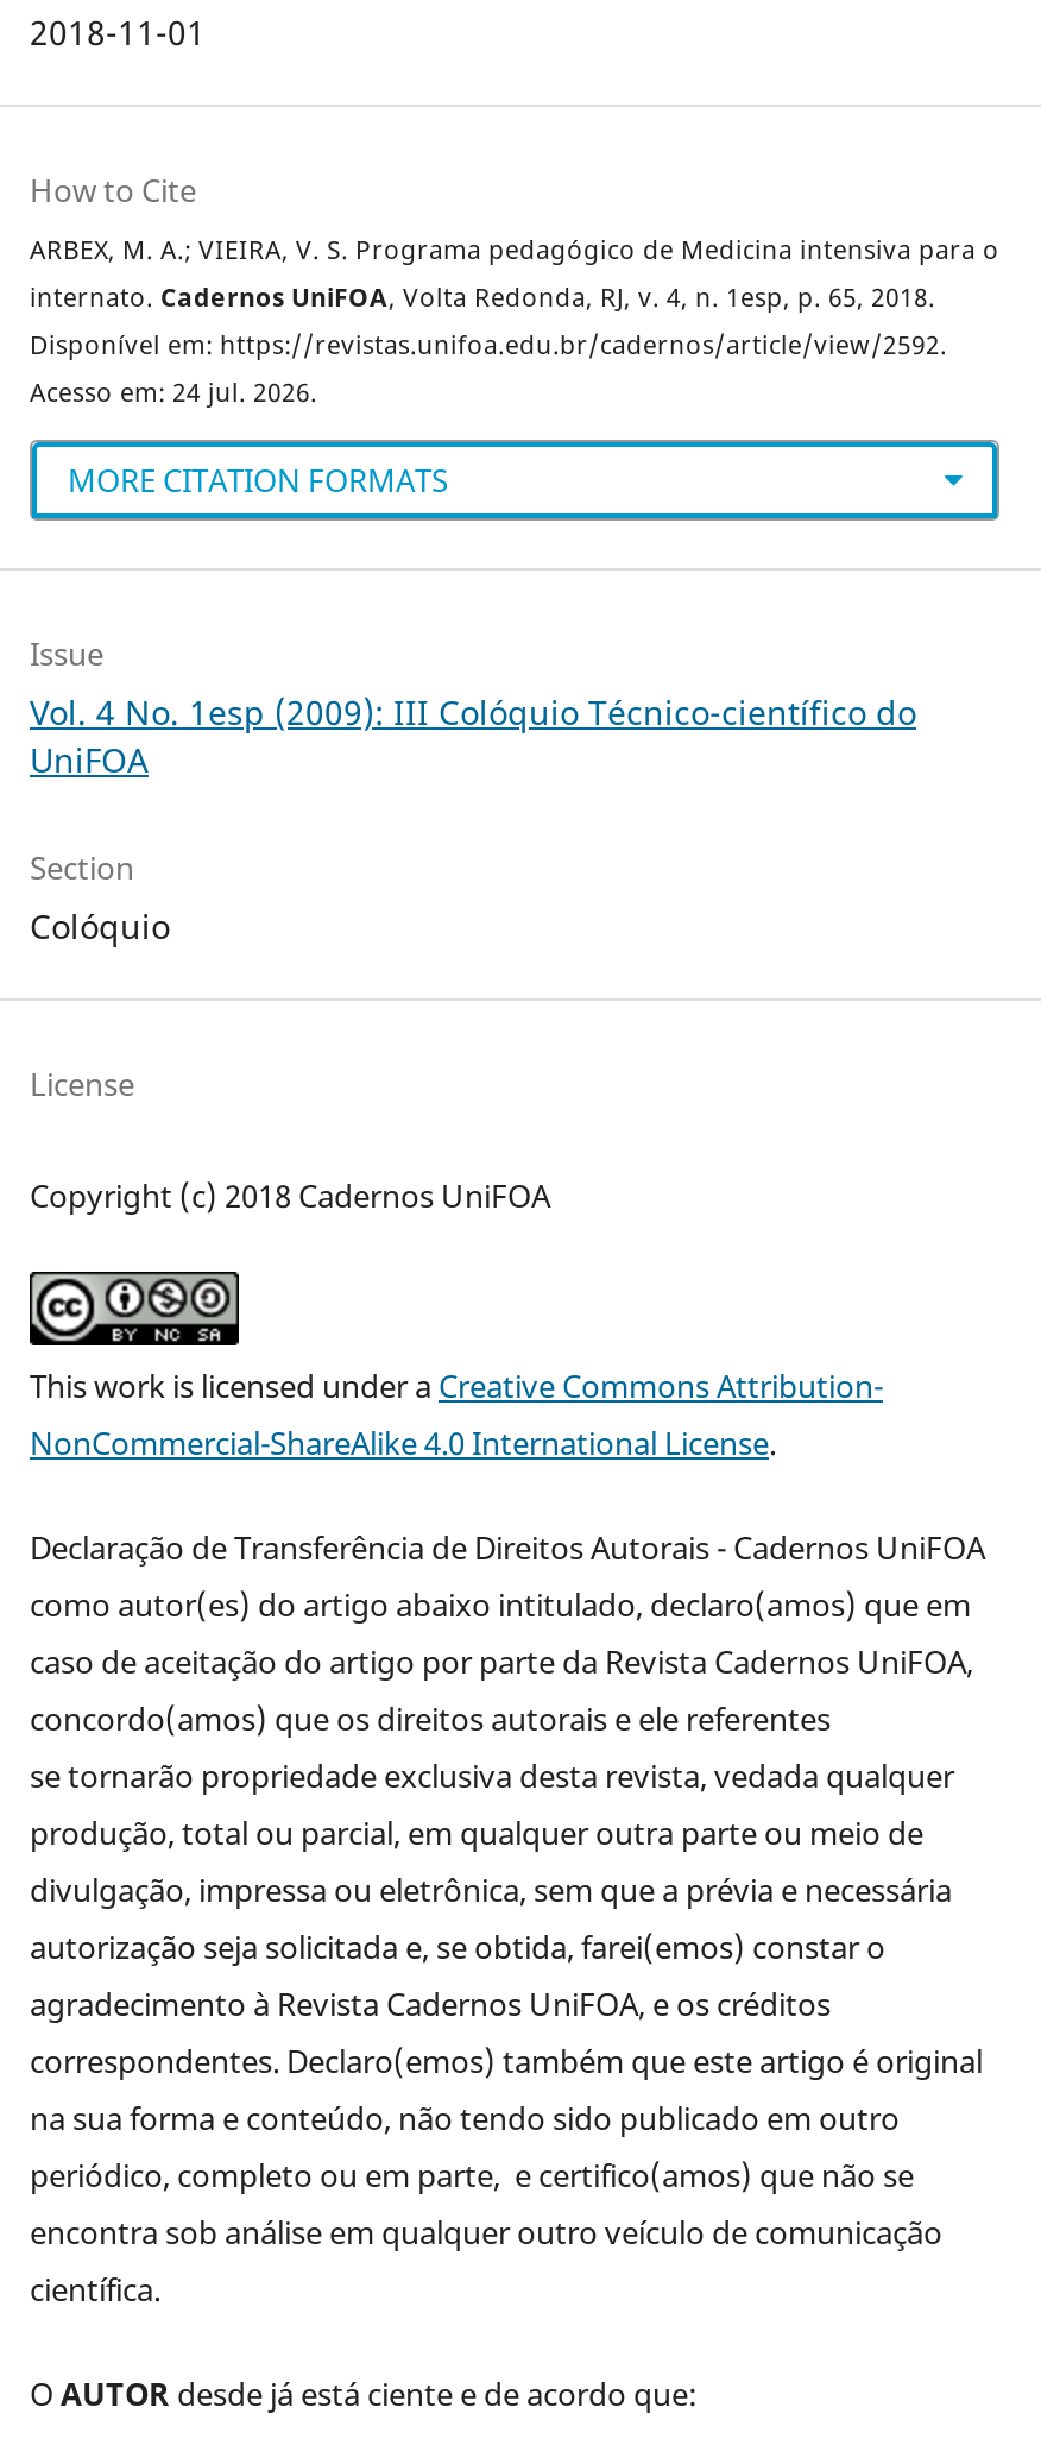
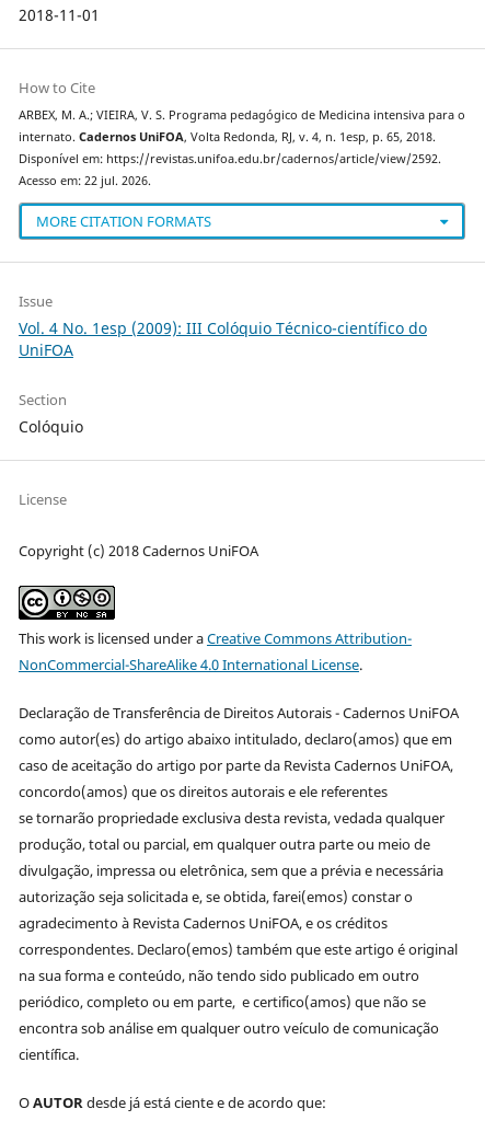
- Acesso em: 24 jul. 2026.
+ Acesso em: 22 jul. 2026.
